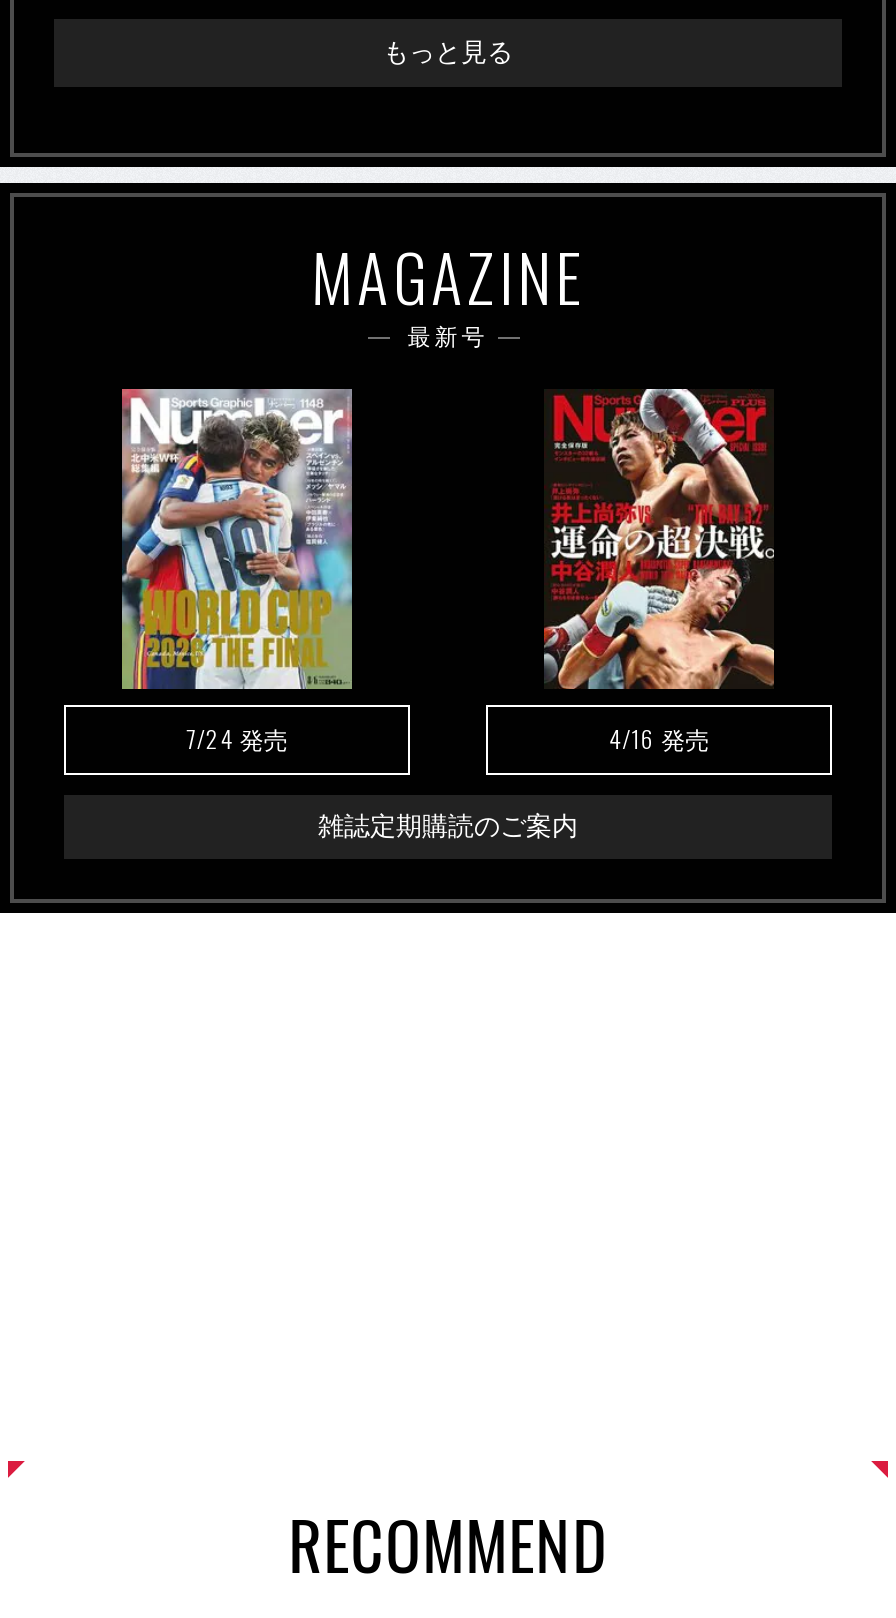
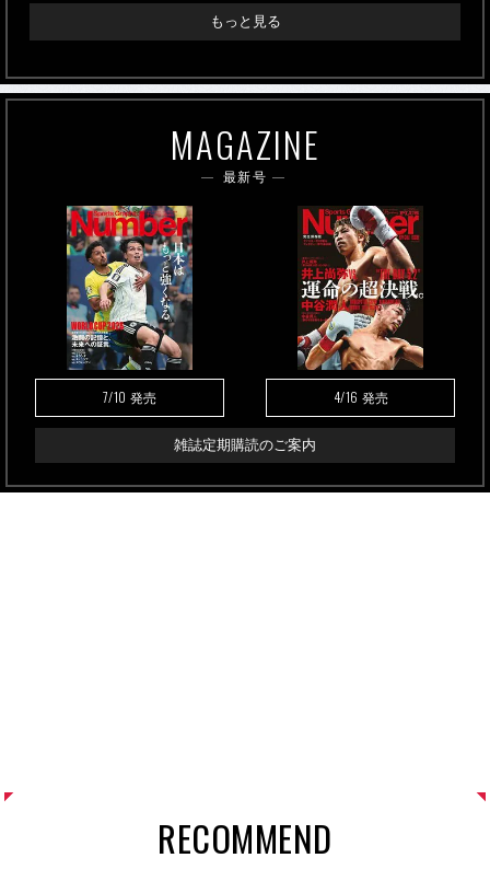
- [image]
- 7/24発売
+ [image]
+ 7/10発売
